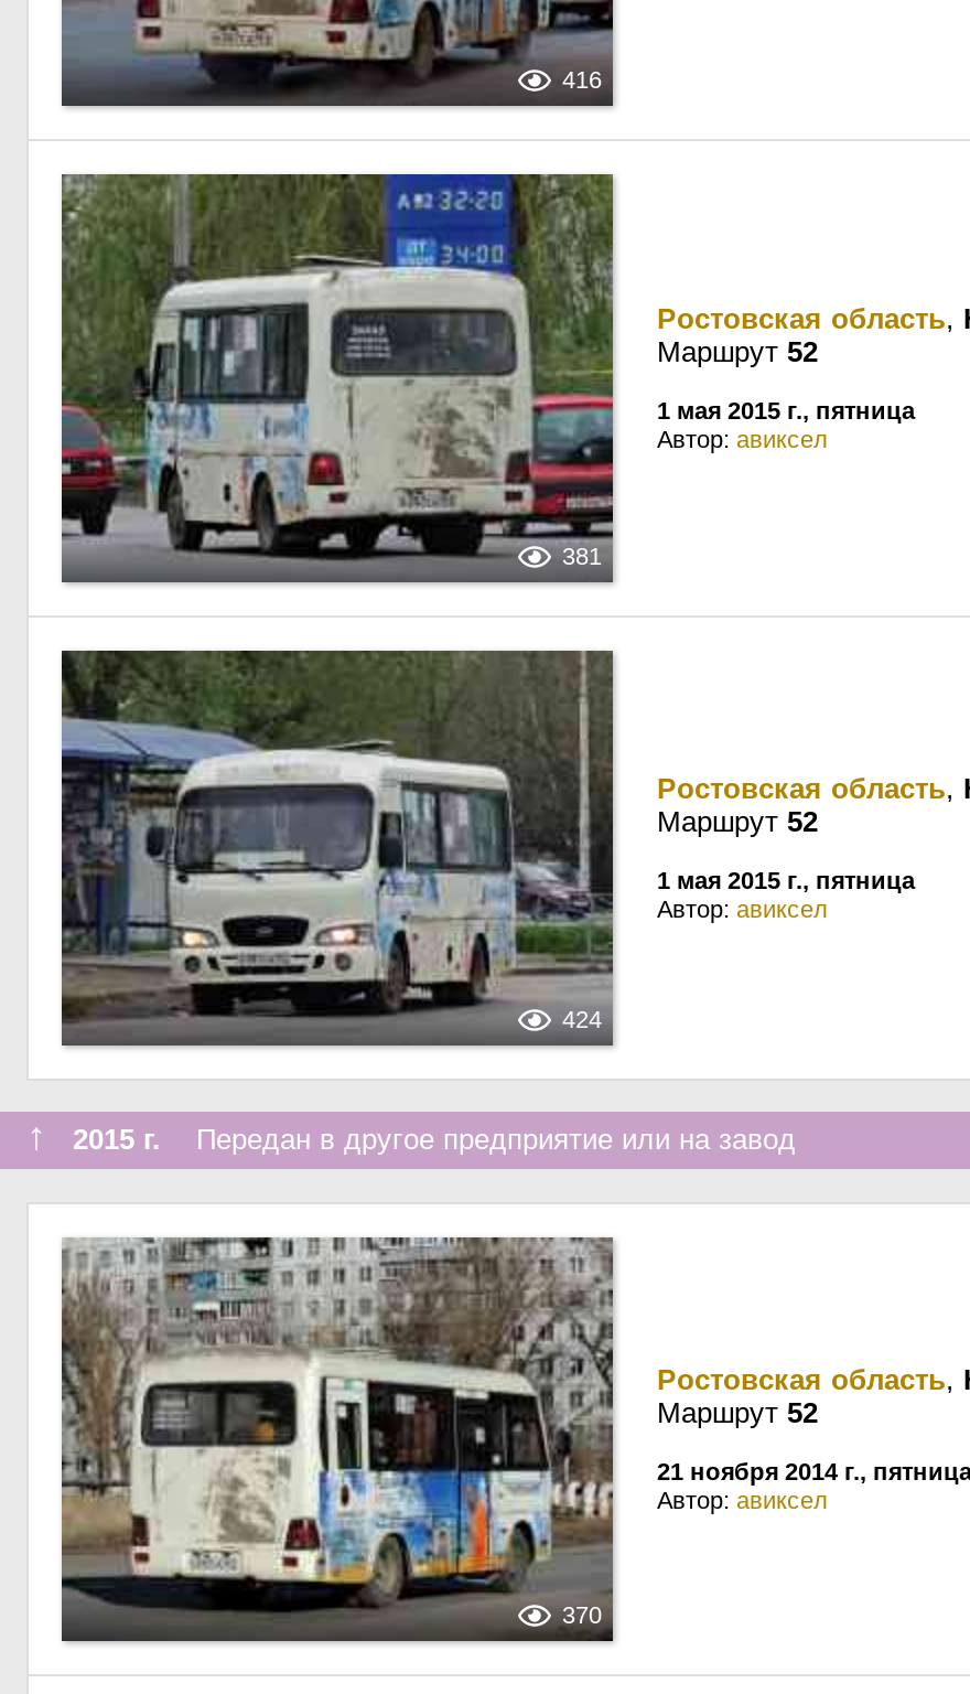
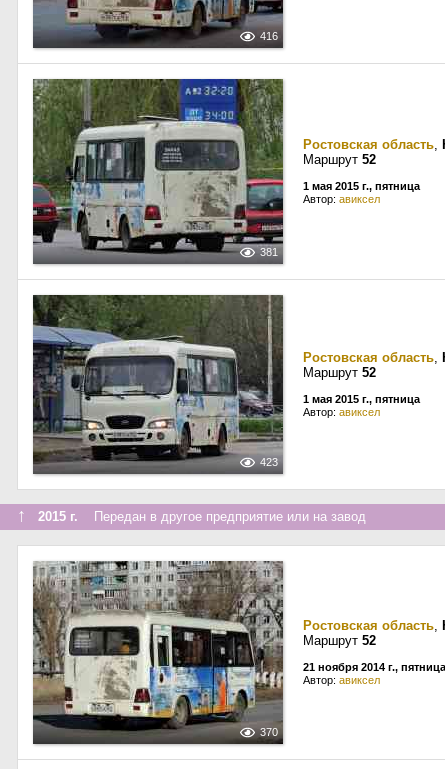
- 424
+ 423
